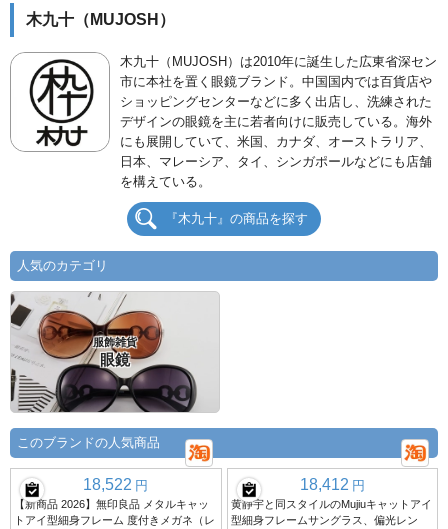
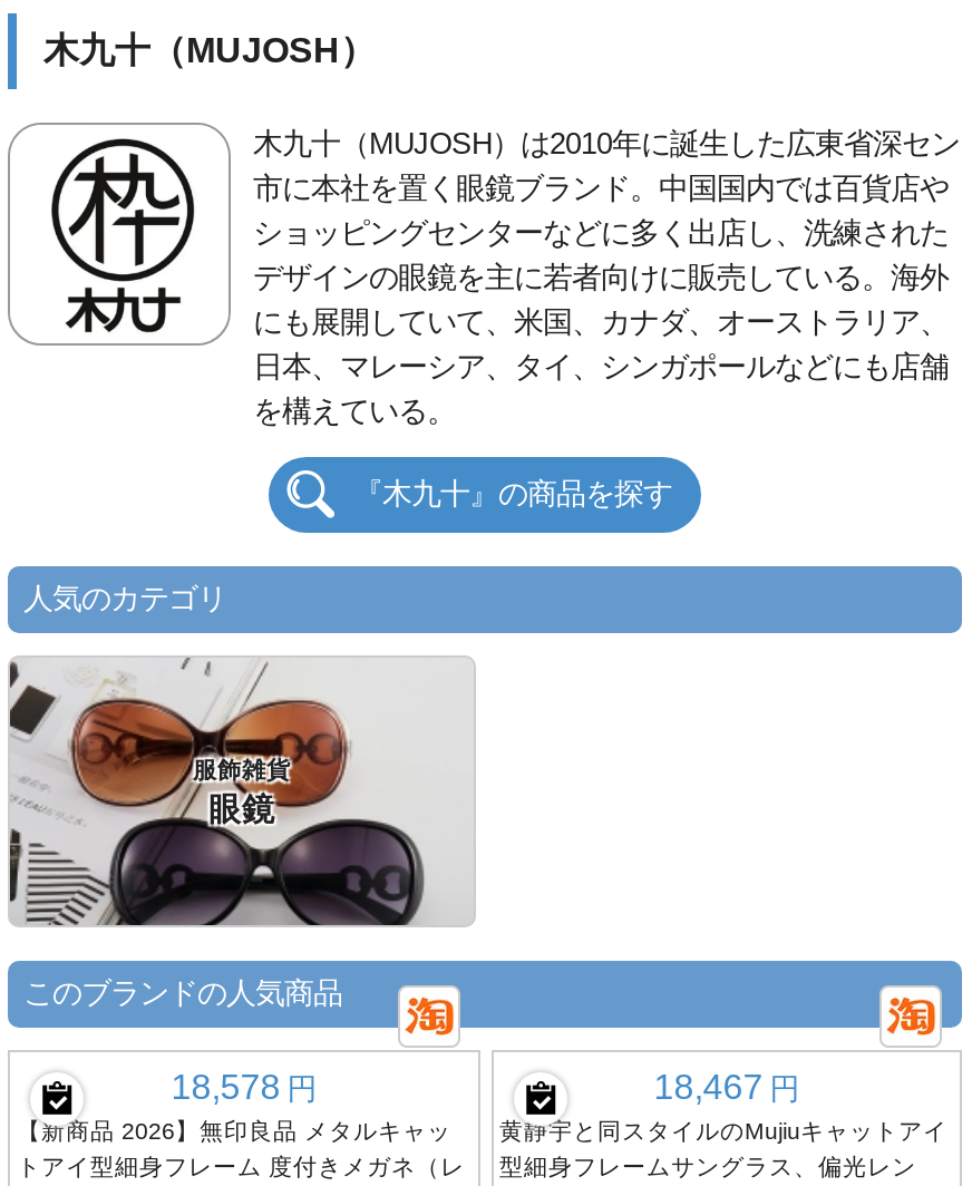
- 18,522 円
+ 18,578 円

- 18,412 円
+ 18,467 円
